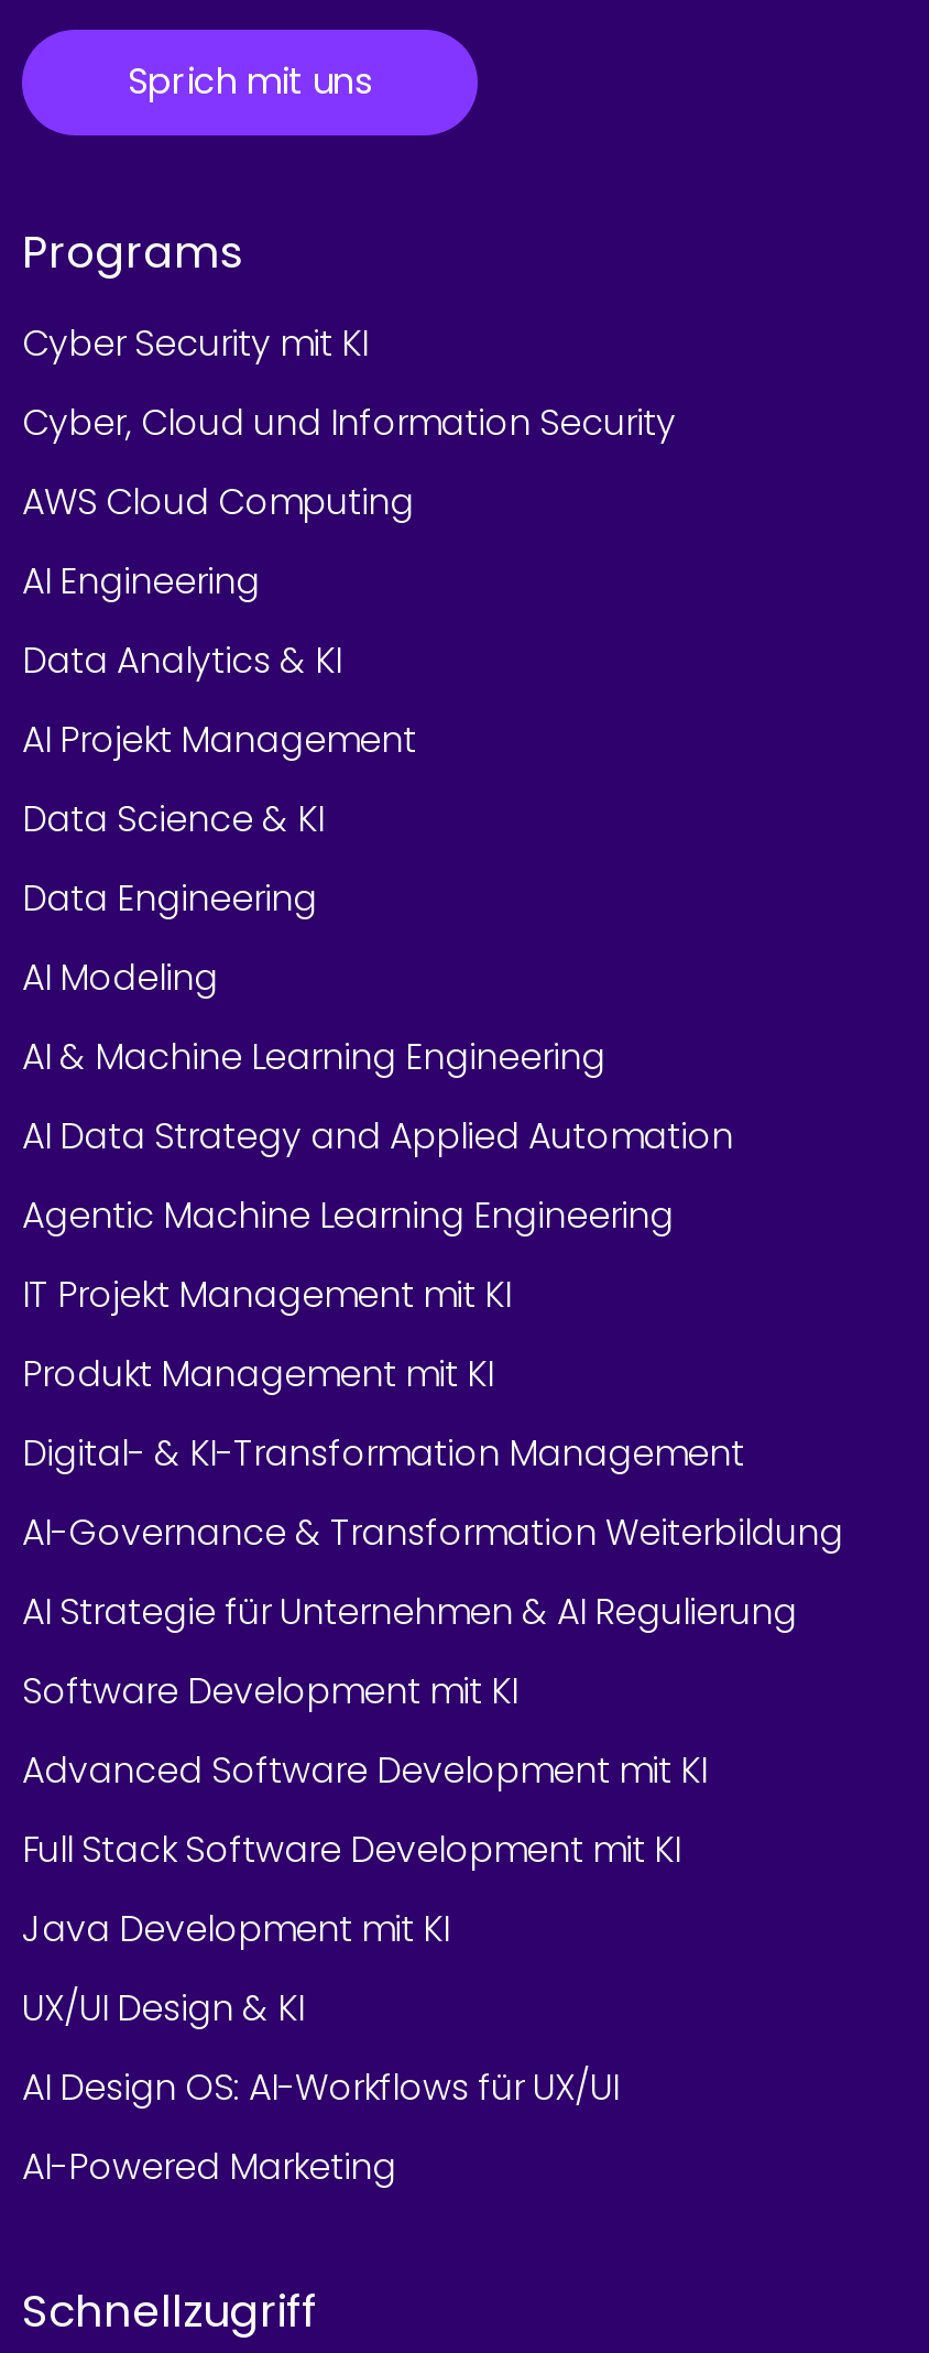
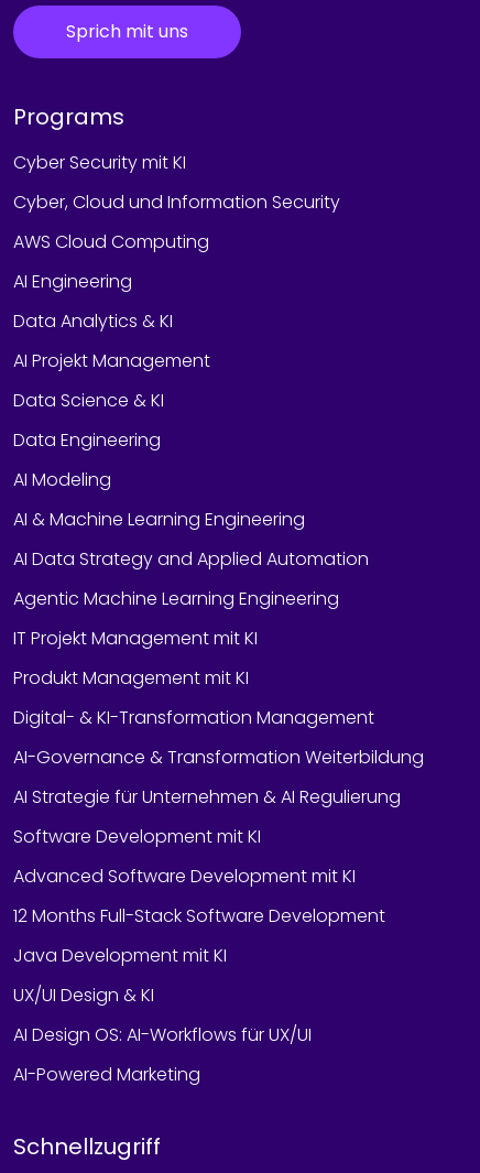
- Full Stack Software Development mit KI
+ 12 Months Full-Stack Software Development
